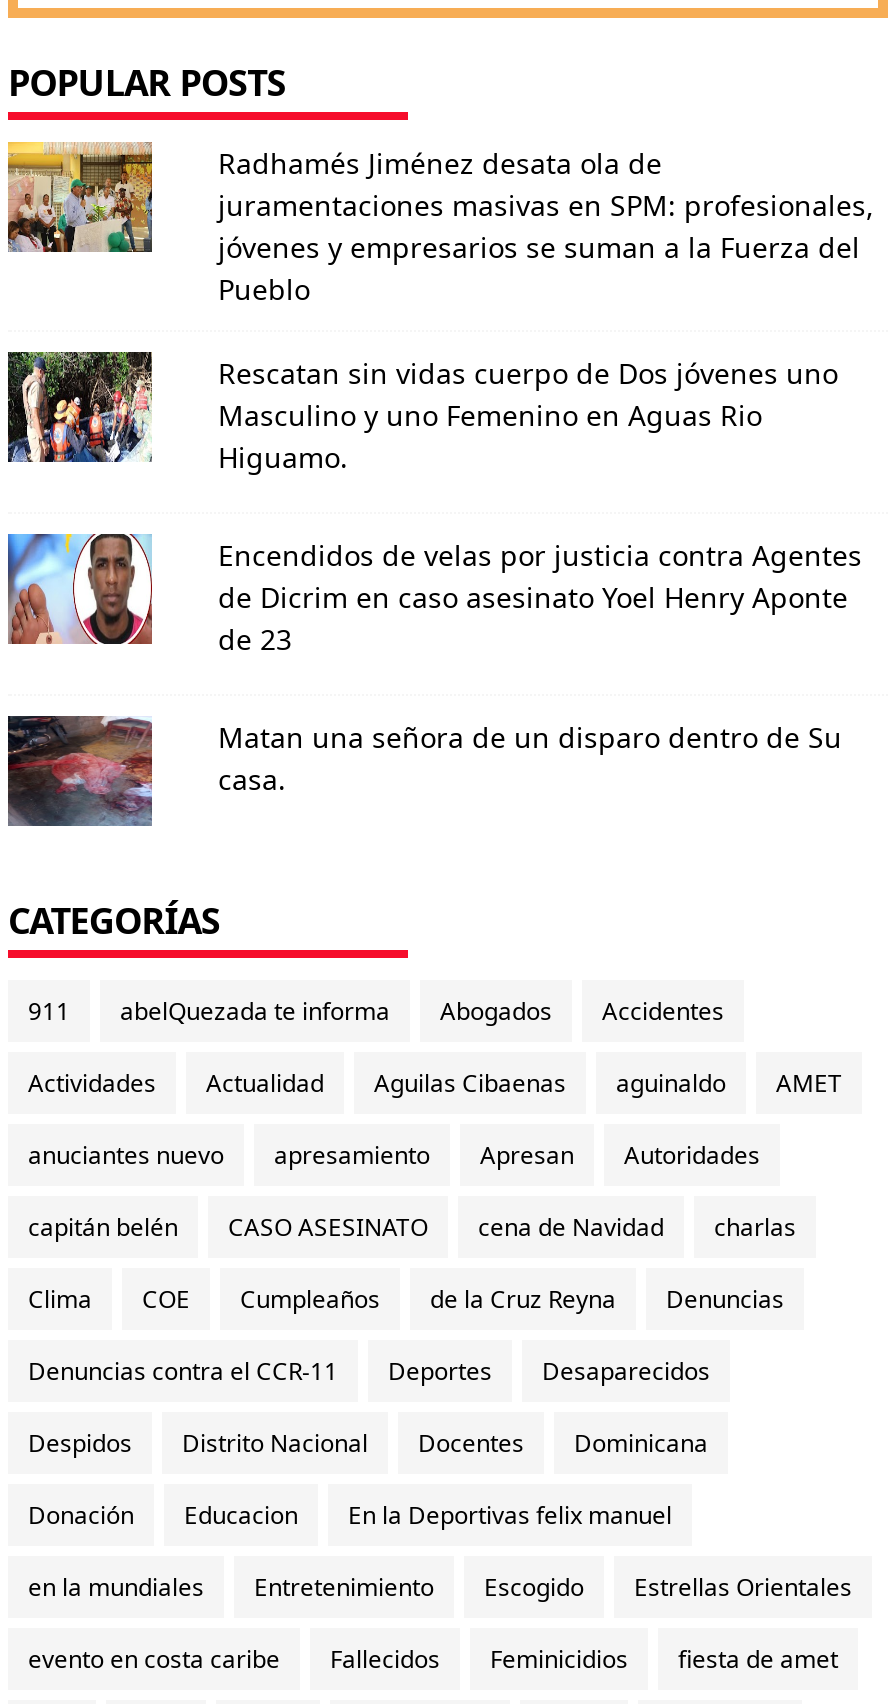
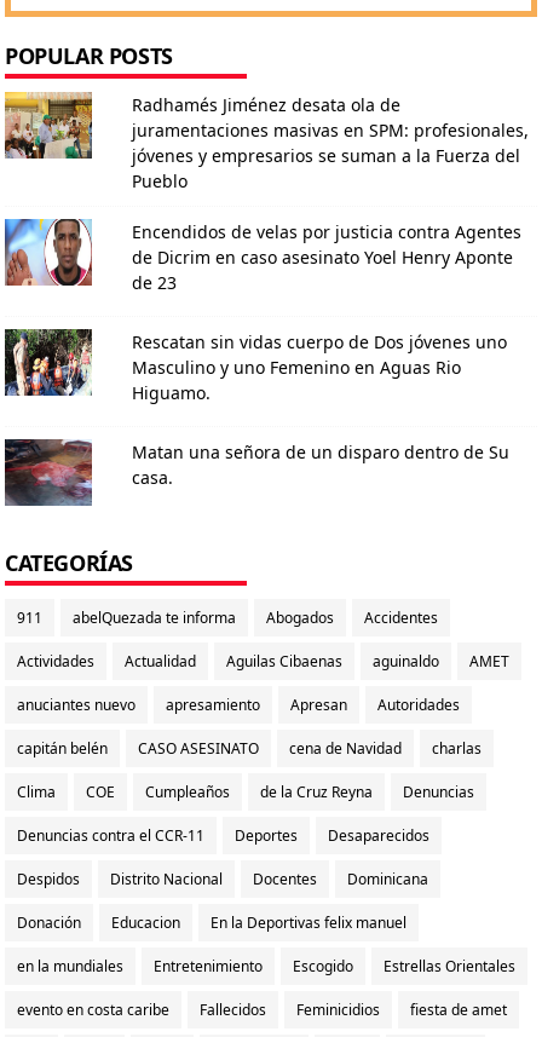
moved down: [image] | Rescatan sin vidas cuerpo de Dos jóvenes uno | Masculino y uno Femenino en Aguas Rio | Higuamo.

moved up: [image] | Encendidos de velas por justicia contra Agentes | de Dicrim en caso asesinato Yoel Henry Aponte | de 23
